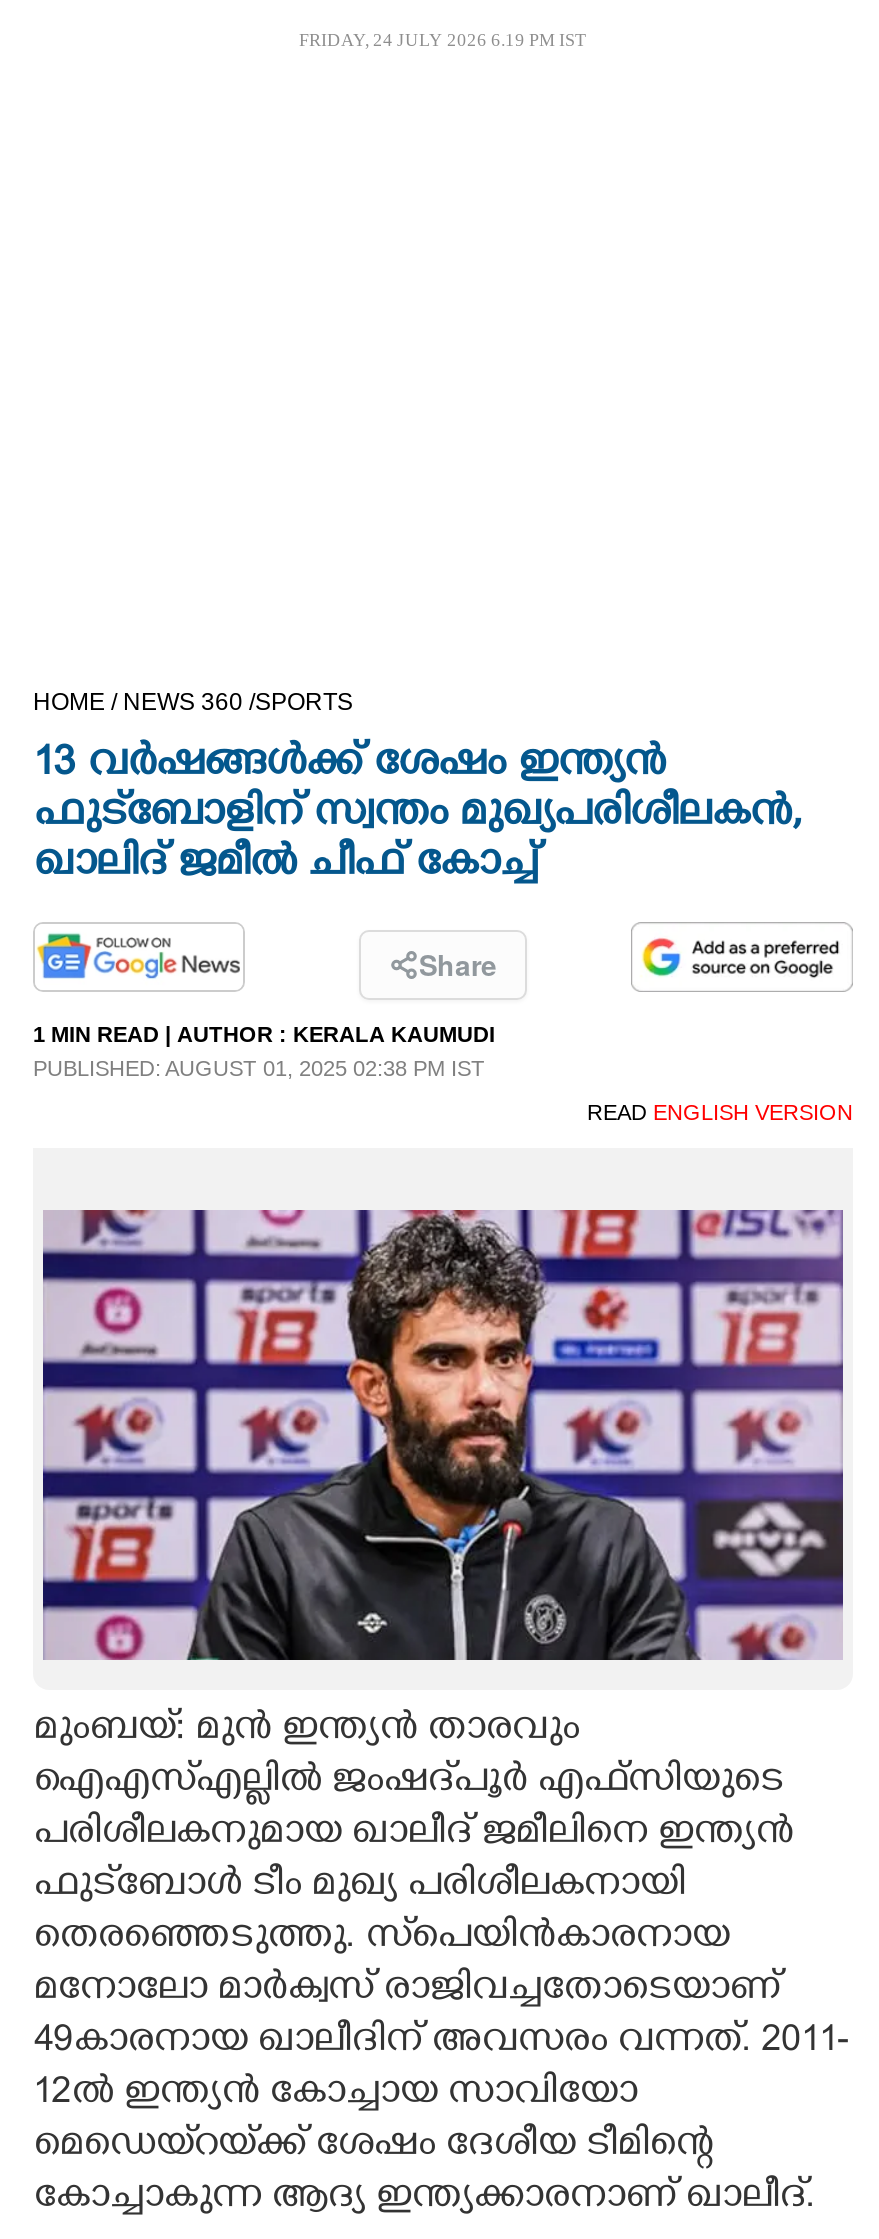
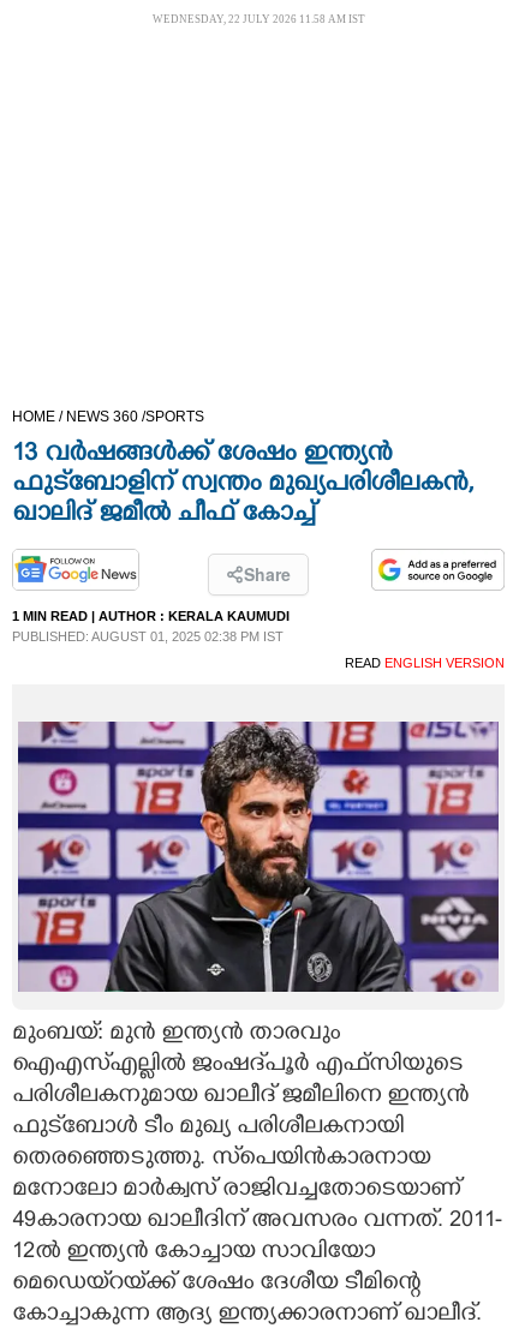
- FRIDAY, 24 JULY 2026 6.19 PM IST
+ WEDNESDAY, 22 JULY 2026 11.58 AM IST
